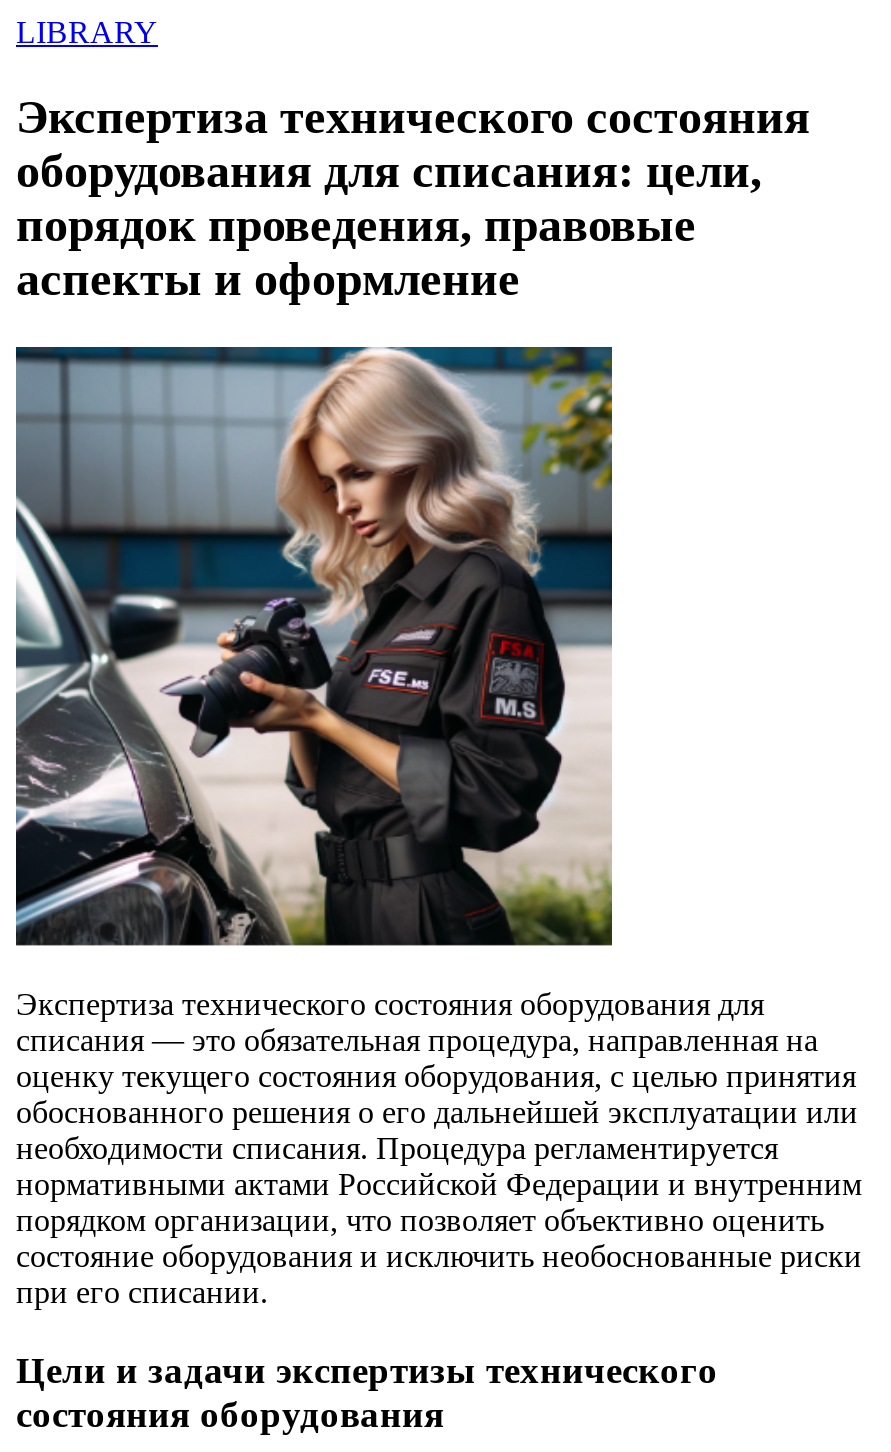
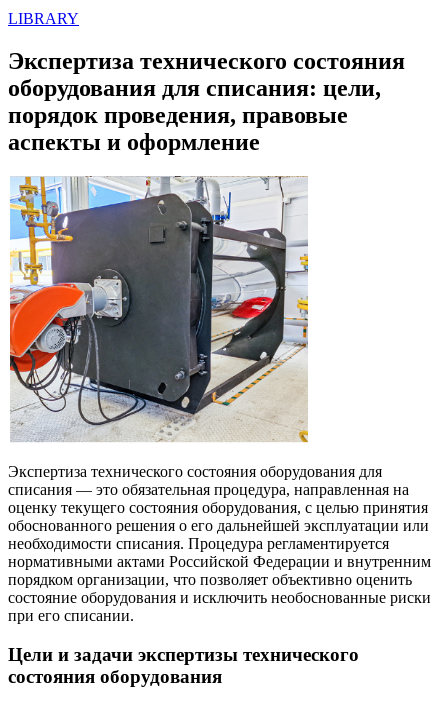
- [image]
+ [image]
